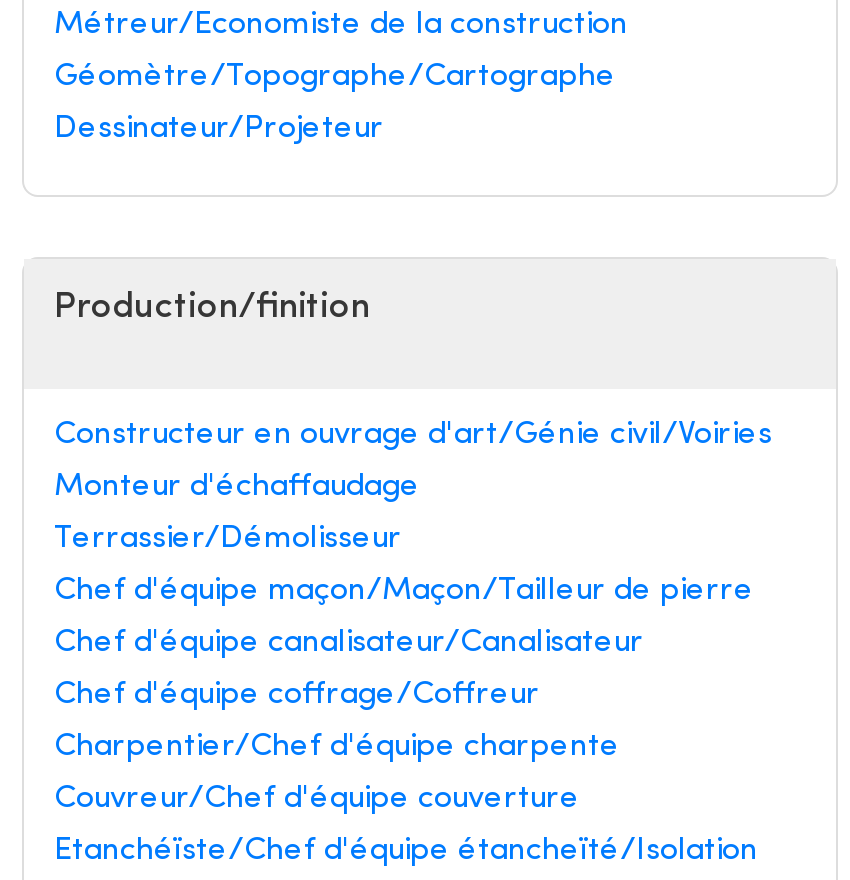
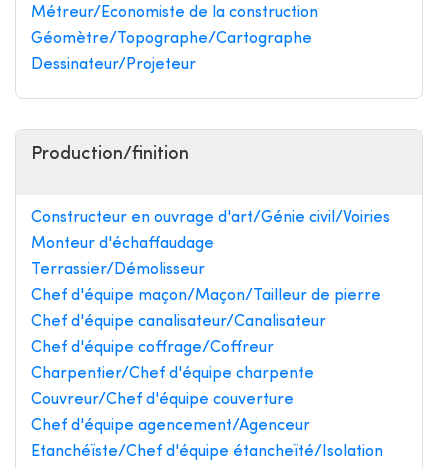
+ Chef d'équipe agencement/Agenceur
